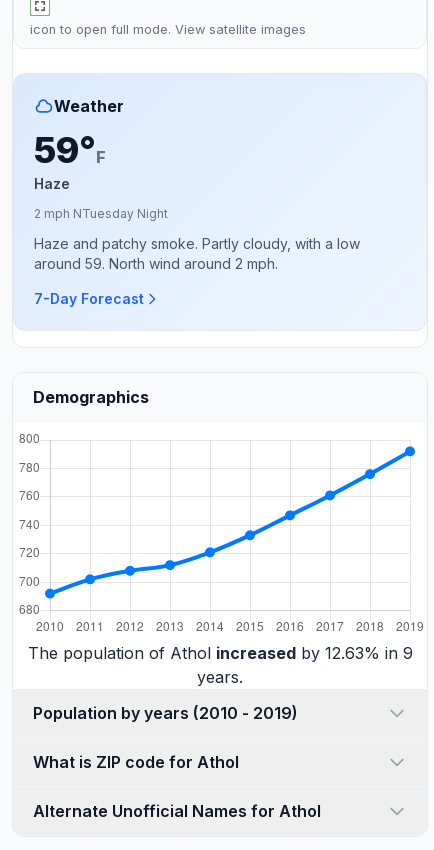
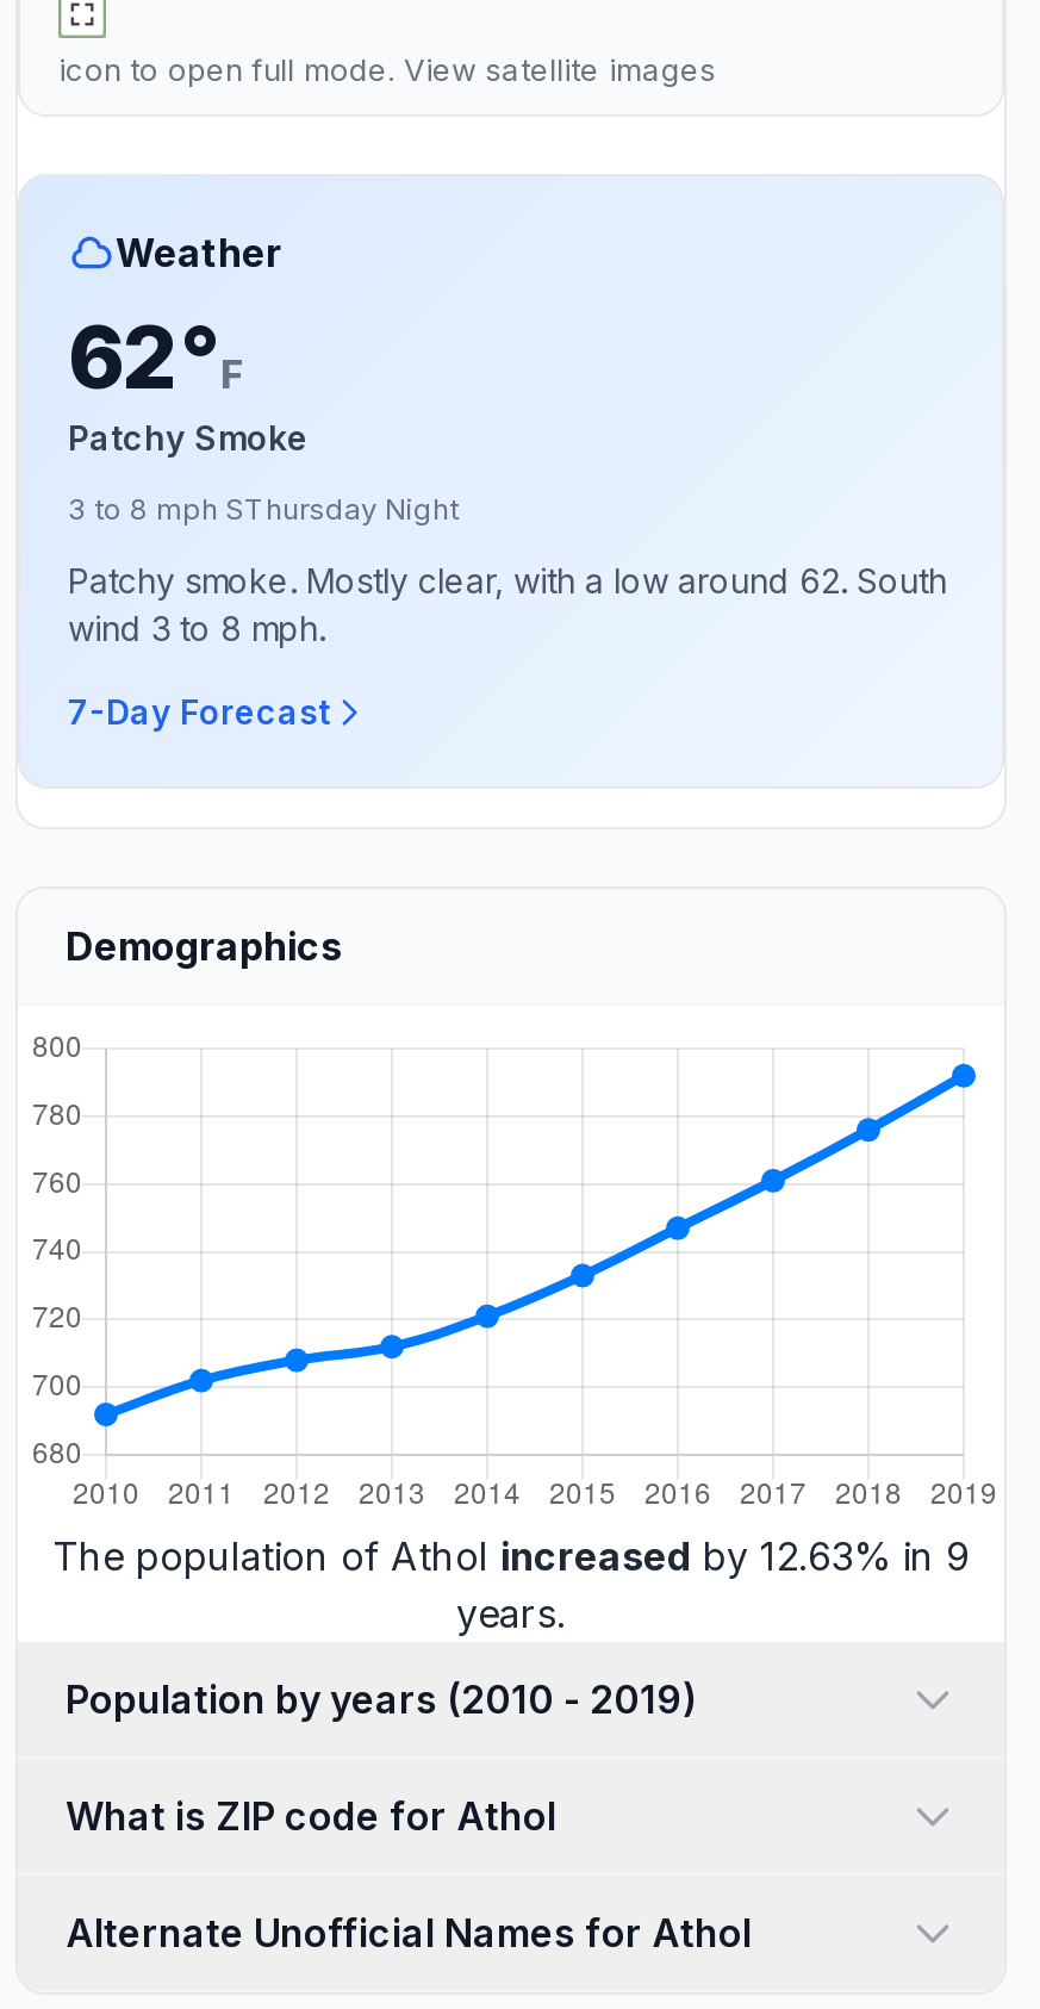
- 59°F
- Haze
+ 62°F
+ Patchy Smoke

- 2 mph NTuesday Night
+ 3 to 8 mph SThursday Night

- Haze and patchy smoke. Partly cloudy, with a low
- around 59. North wind around 2 mph.
+ Patchy smoke. Mostly clear, with a low around 62. South
+ wind 3 to 8 mph.
